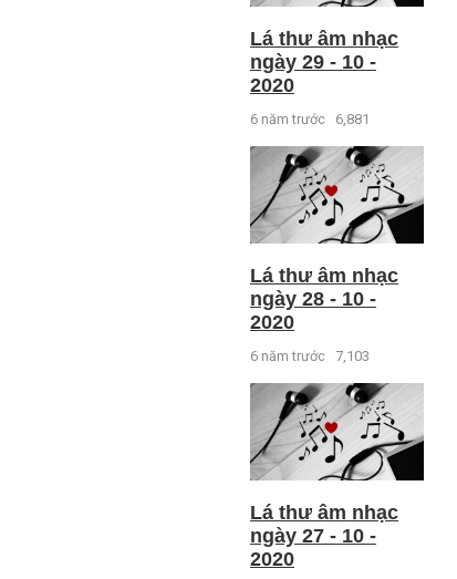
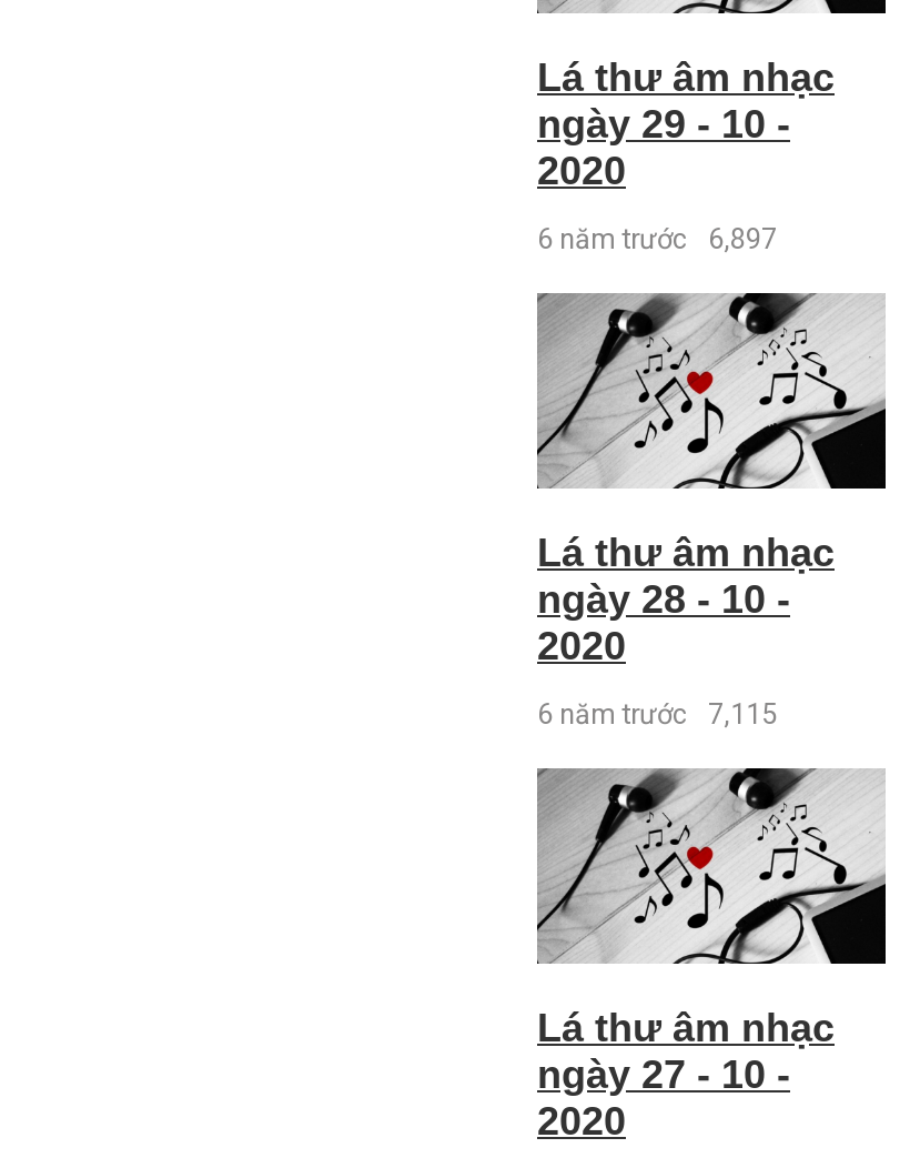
- 6 năm trước 6,881
+ 6 năm trước 6,897

- 6 năm trước 7,103
+ 6 năm trước 7,115
